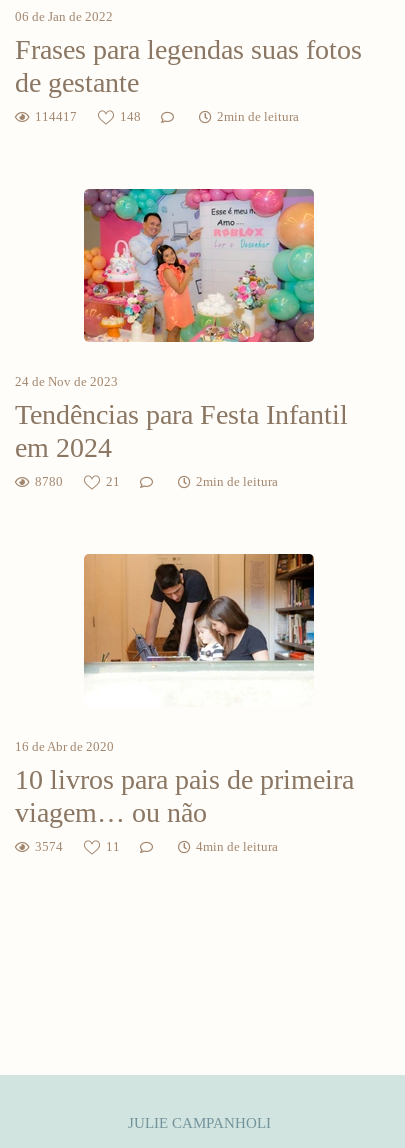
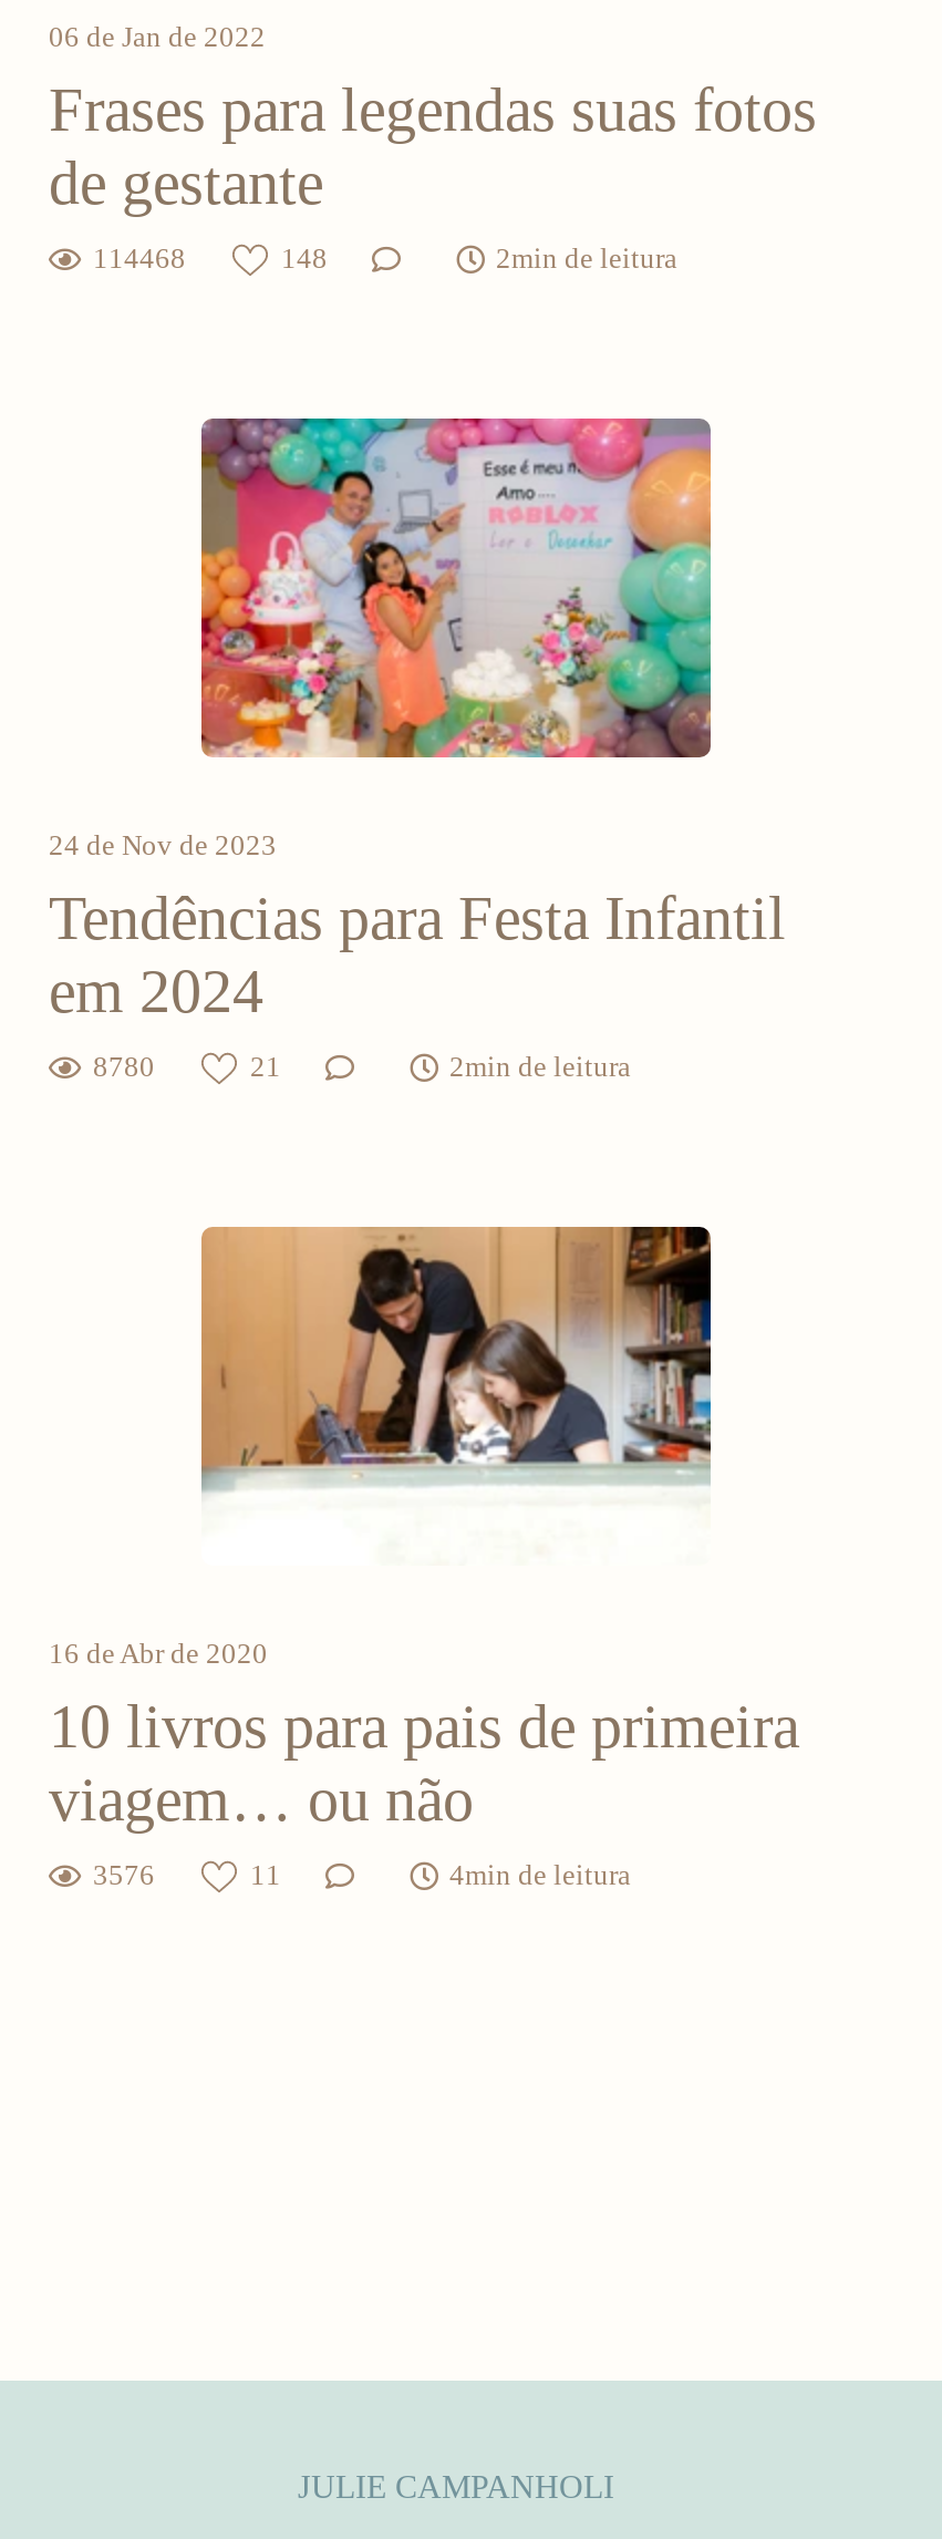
- 114417
+ 114468

- 3574
+ 3576
